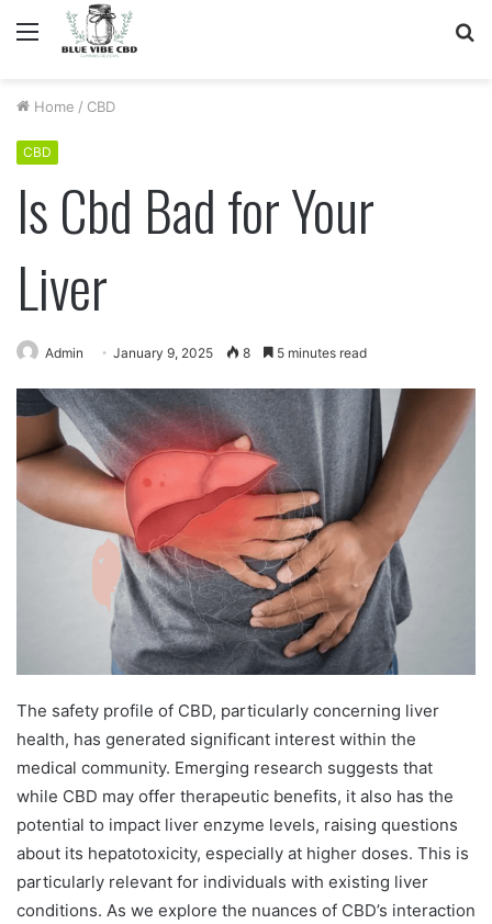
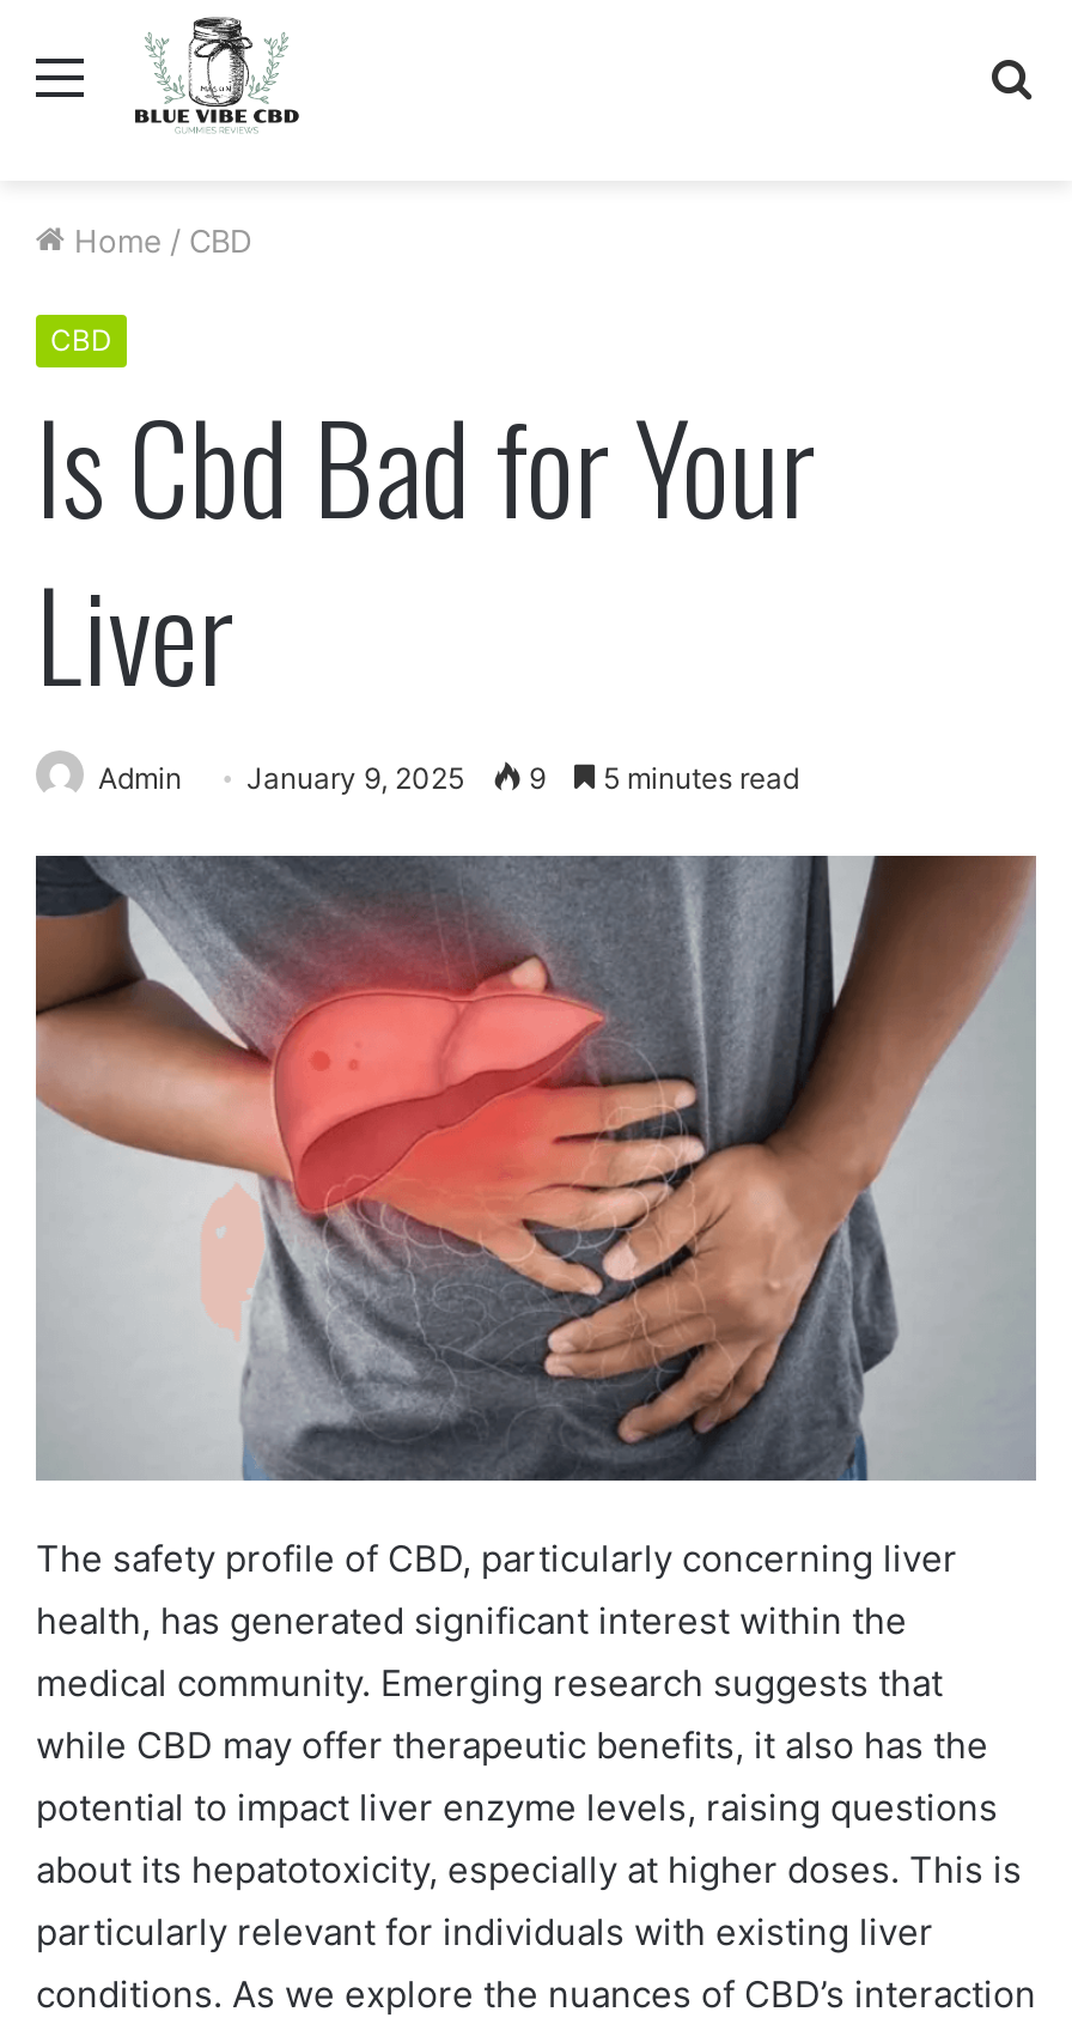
- Admin January 9, 2025 8 5 minutes read
+ Admin January 9, 2025 9 5 minutes read
